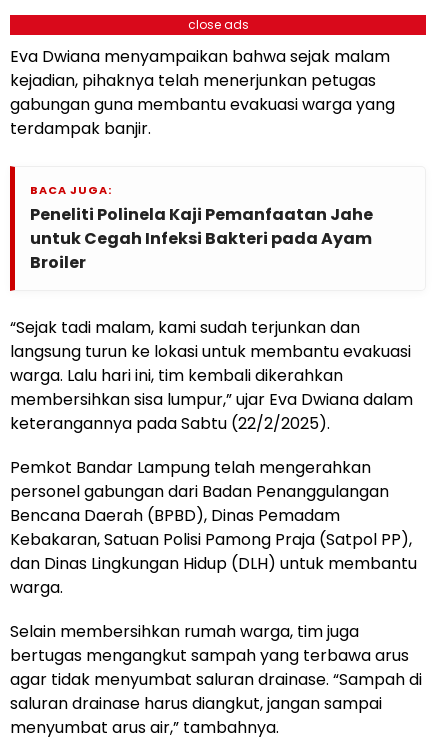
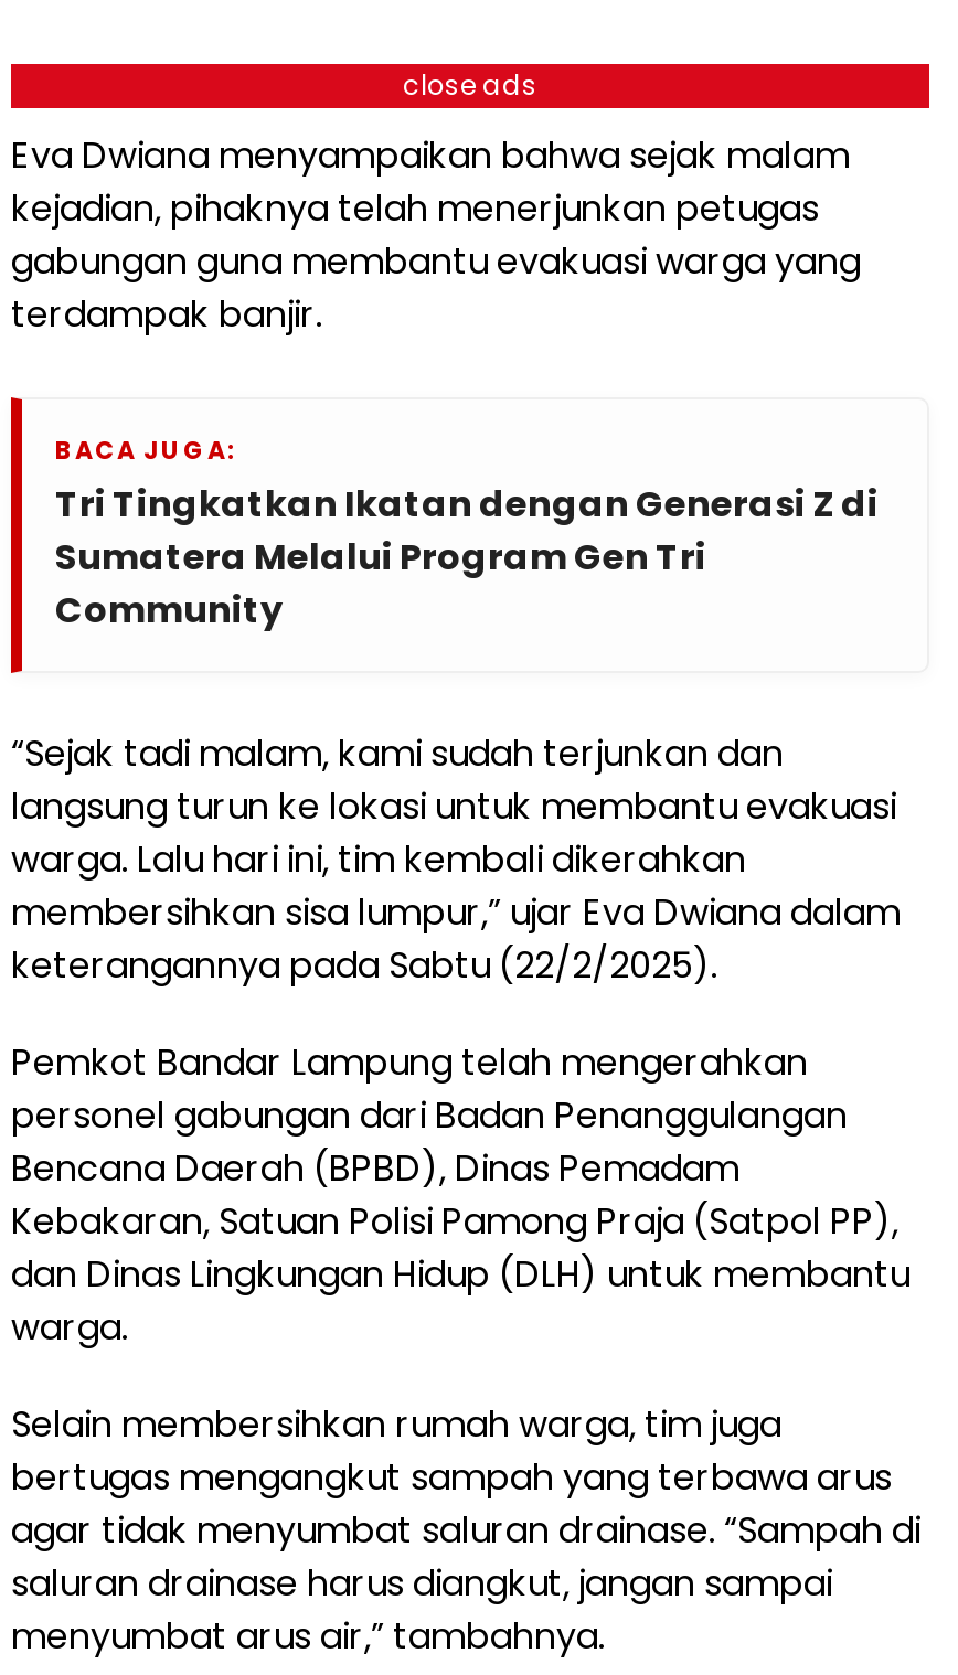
- Peneliti Polinela Kaji Pemanfaatan Jahe
- untuk Cegah Infeksi Bakteri pada Ayam
- Broiler
+ Tri Tingkatkan Ikatan dengan Generasi Z di
+ Sumatera Melalui Program Gen Tri
+ Community
